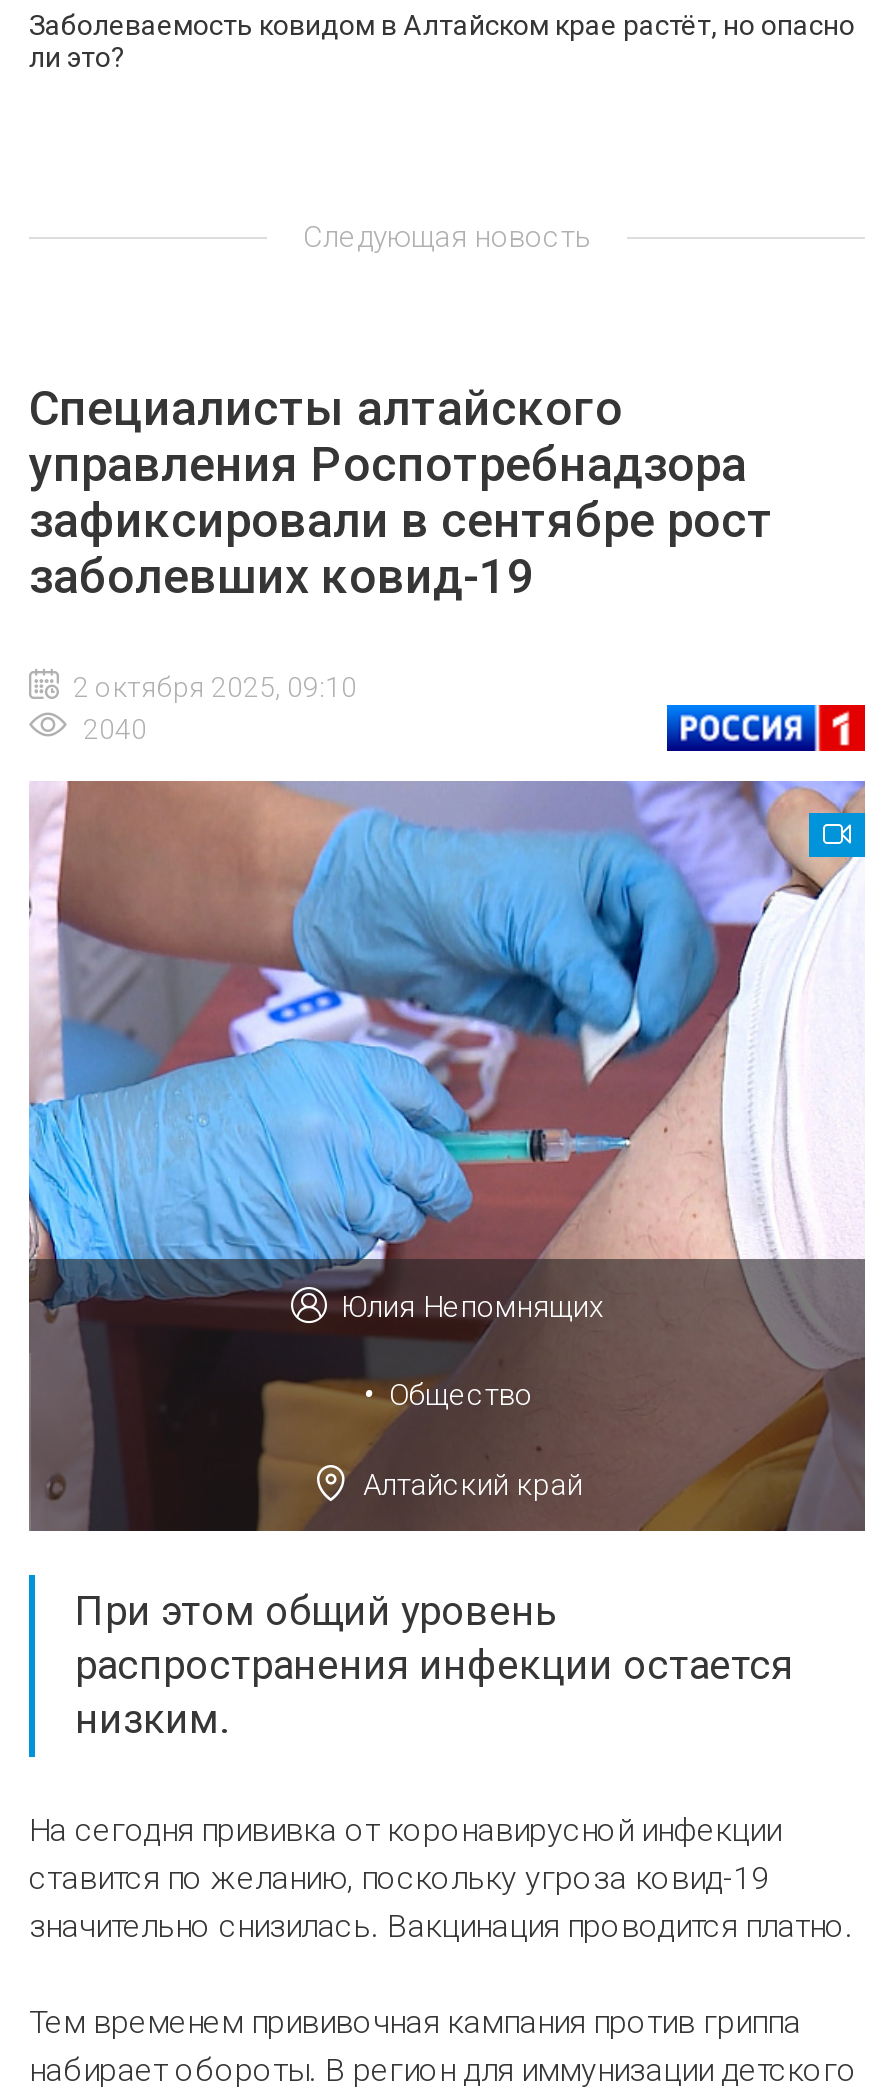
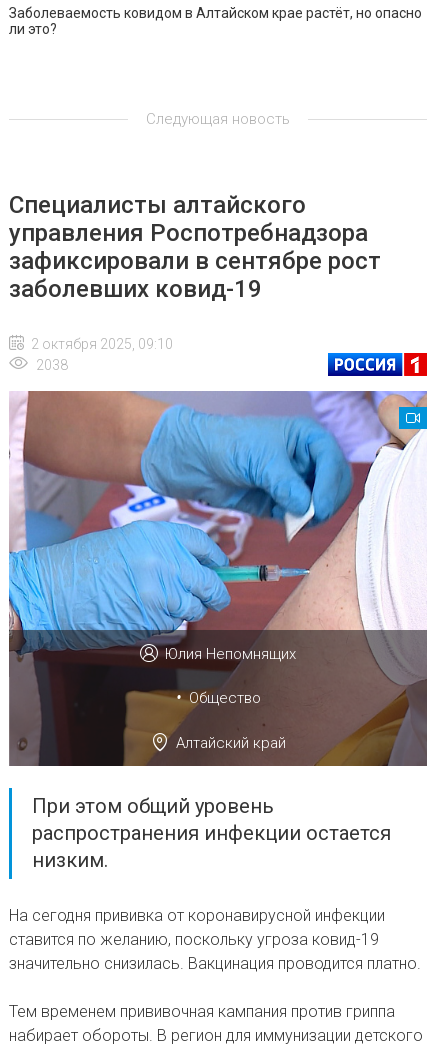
- 2040
+ 2038
